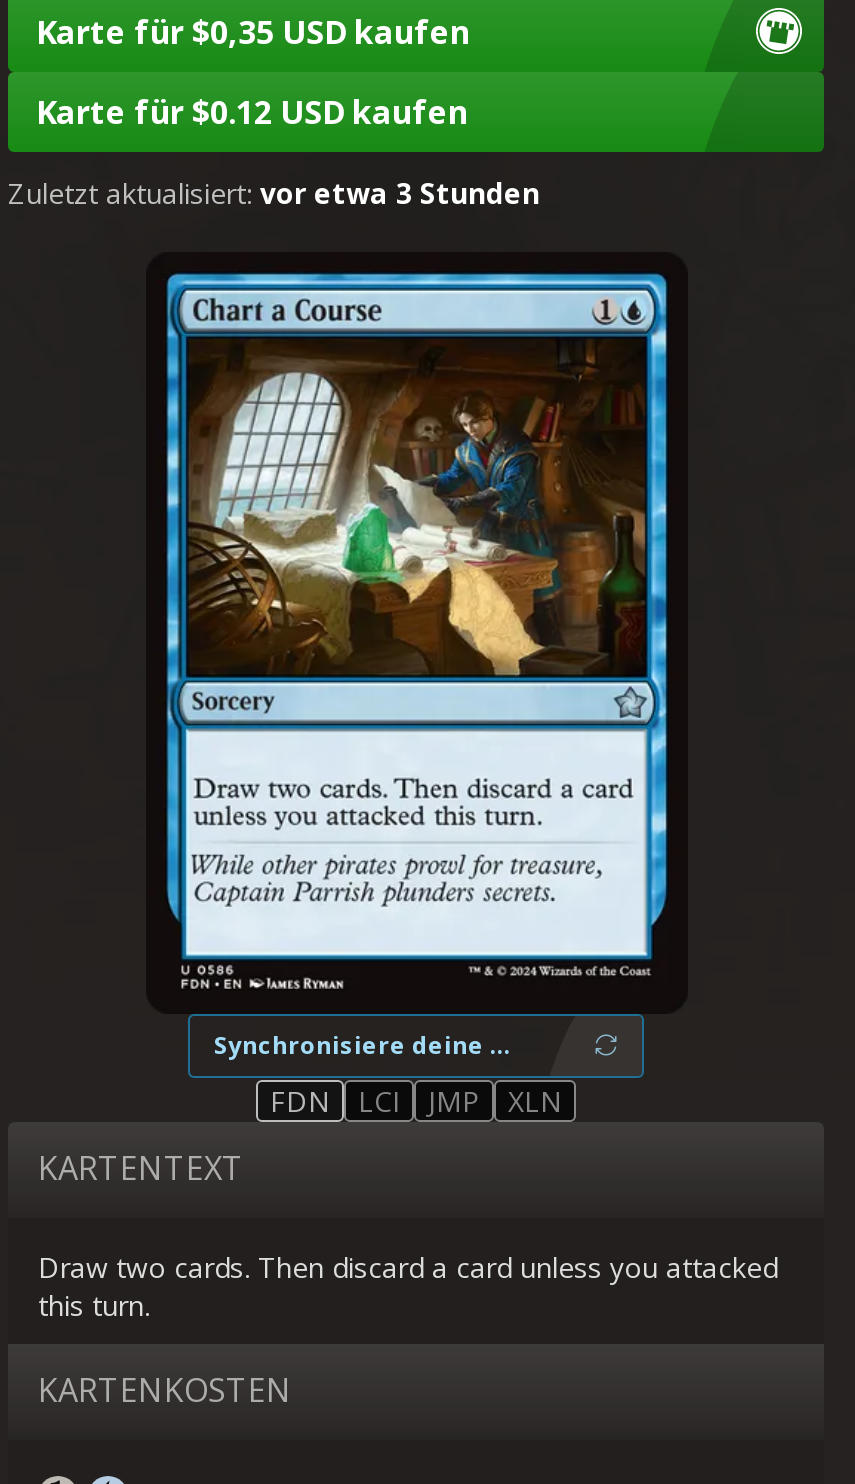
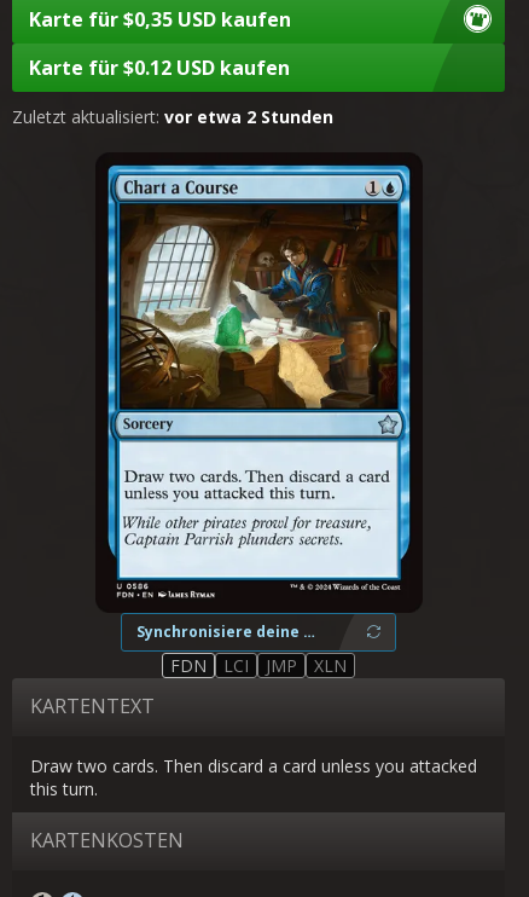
- Zuletzt aktualisiert: vor etwa 3 Stunden
+ Zuletzt aktualisiert: vor etwa 2 Stunden
